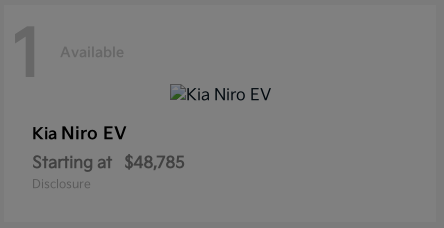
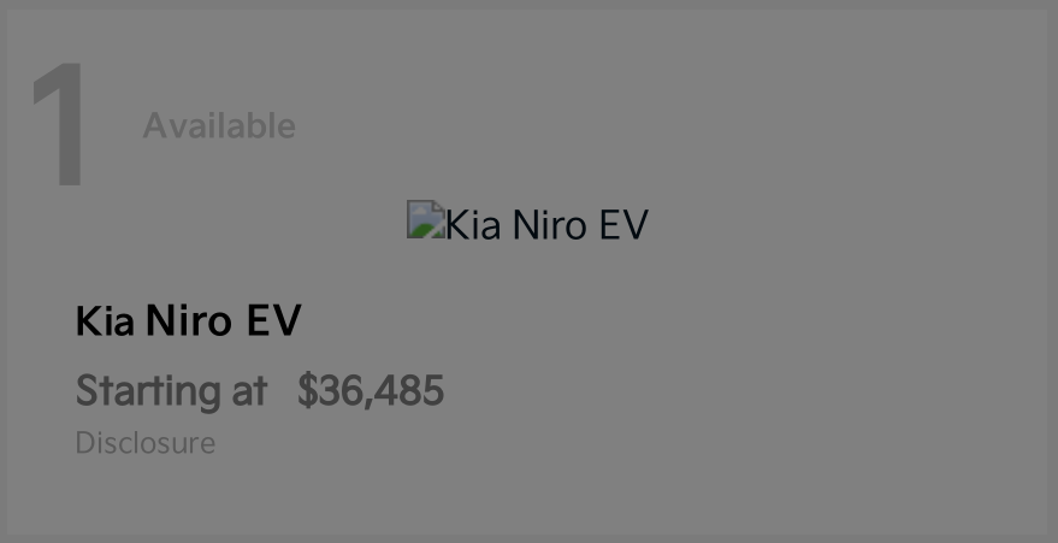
- Starting at $48,785
+ Starting at $36,485
